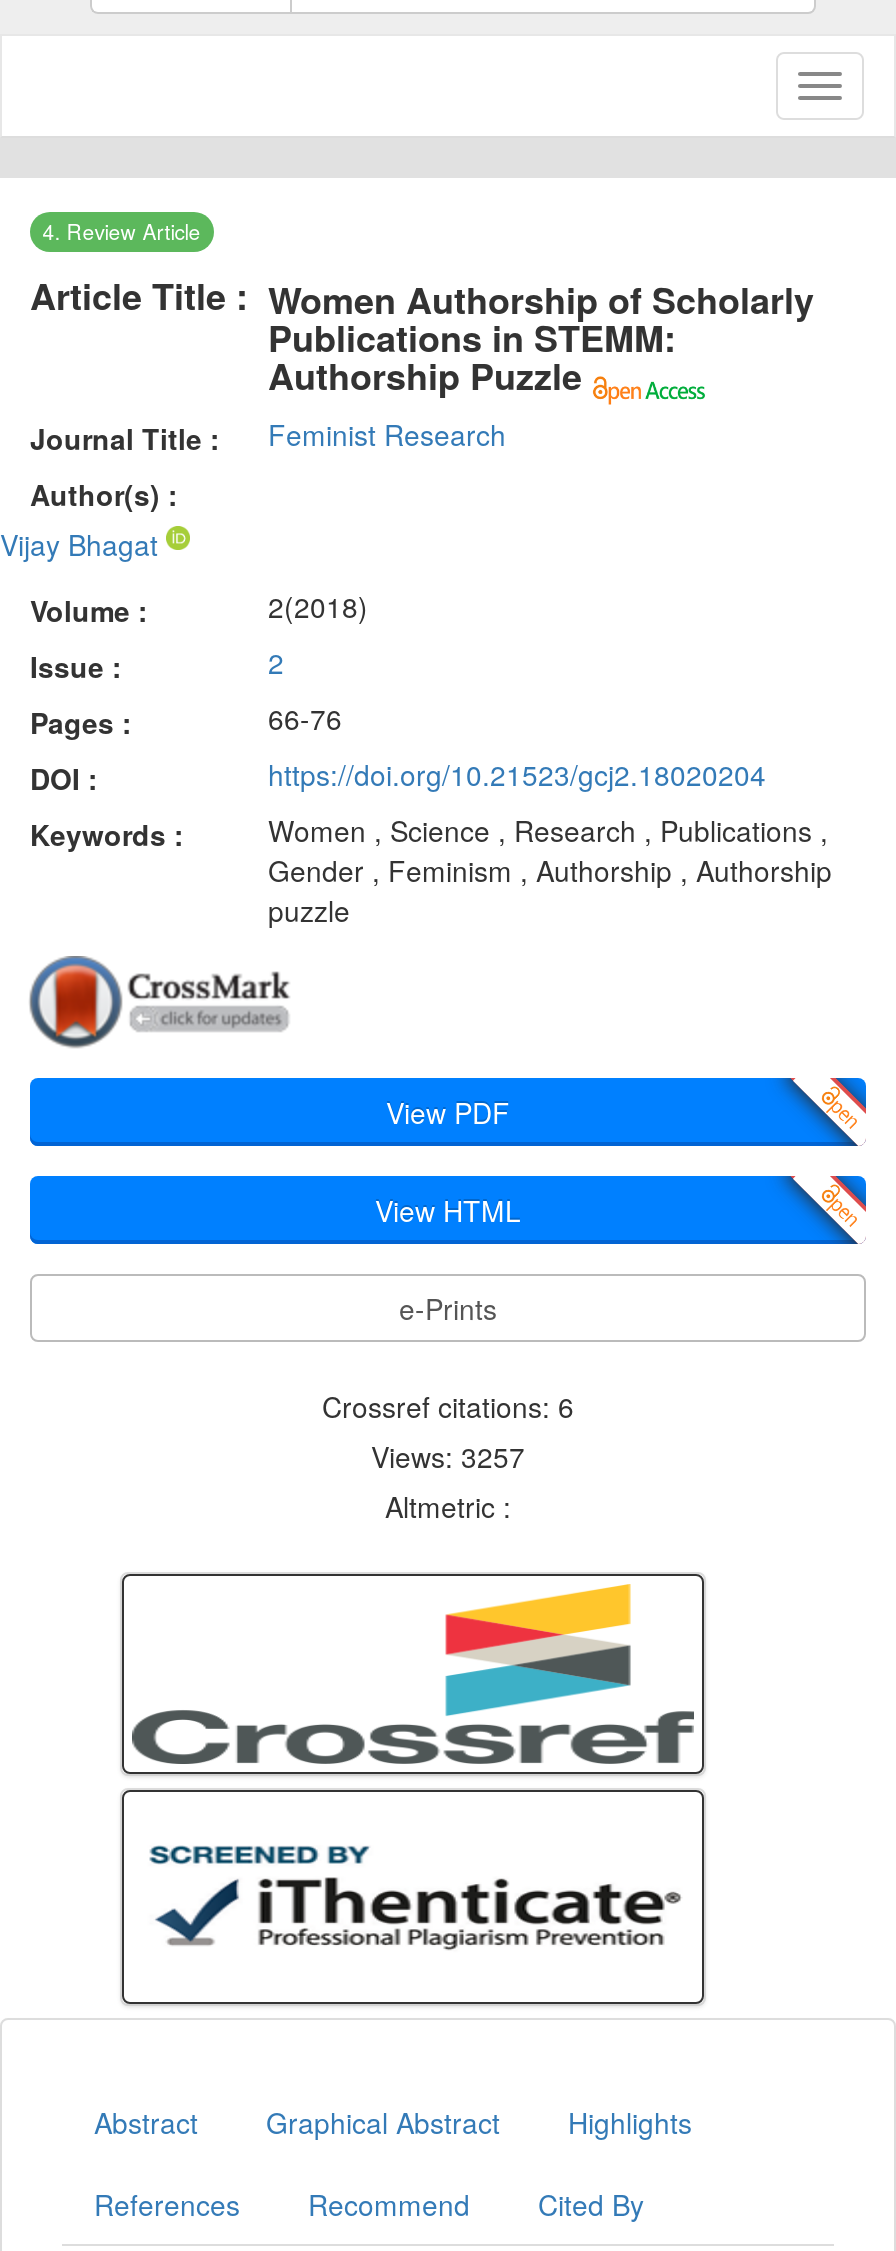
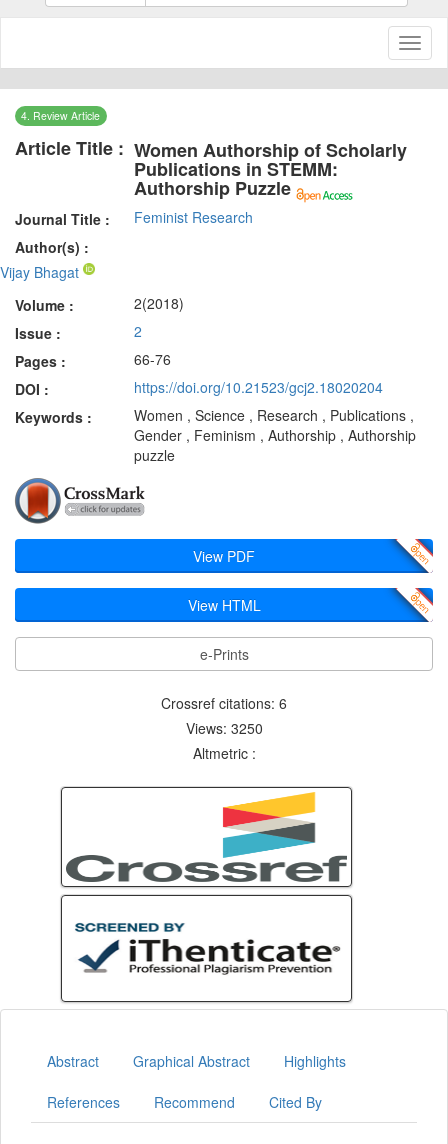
- Views: 3257
+ Views: 3250
